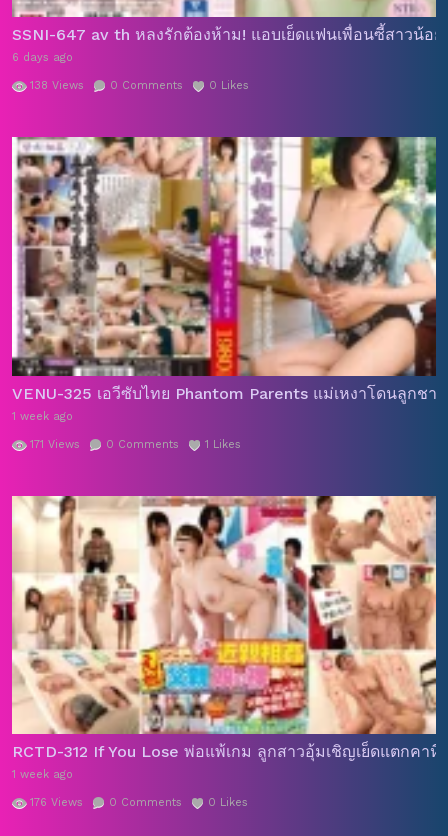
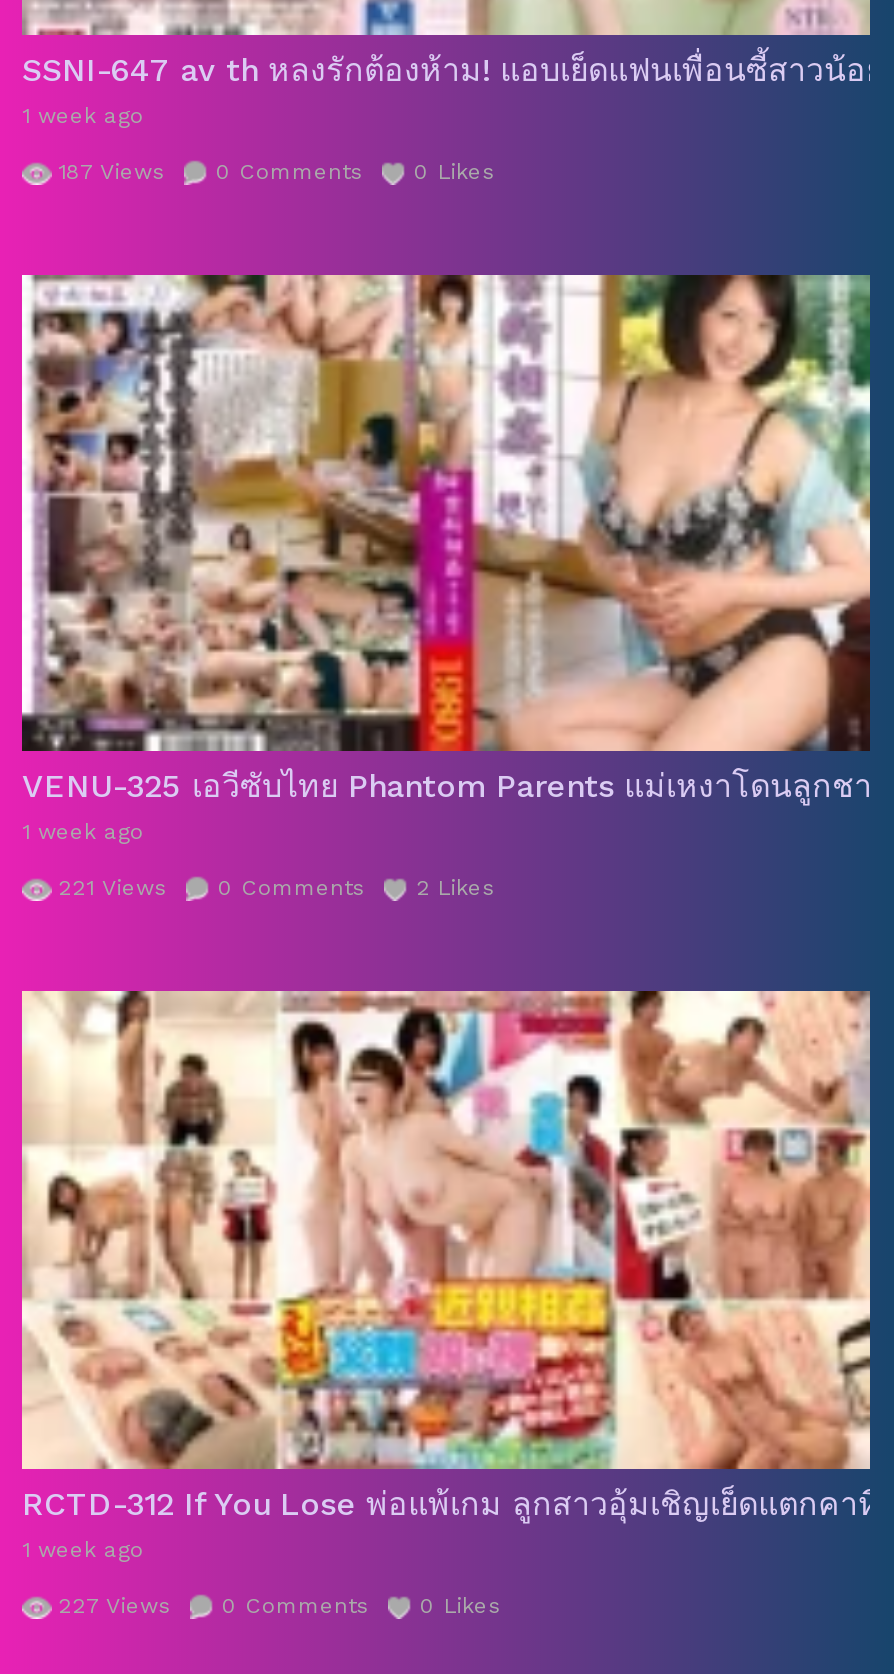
- 6 days ago
+ 1 week ago

- 138 Views 0 Comments 0 Likes
+ 187 Views 0 Comments 0 Likes

- 171 Views
+ 221 Views

- 1 Likes
+ 2 Likes

- 176 Views 0 Comments 0 Likes
+ 227 Views 0 Comments 0 Likes
